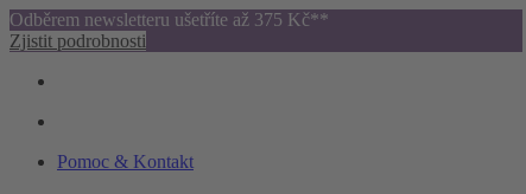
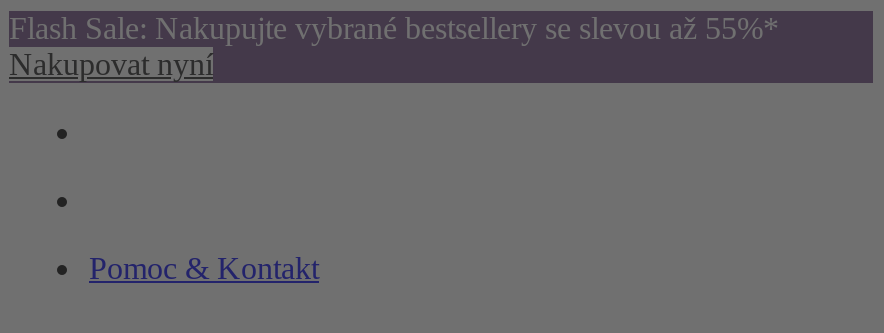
- Odběrem newsletteru ušetříte až 375 Kč**
- Zjistit podrobnosti
+ Flash Sale: Nakupujte vybrané bestsellery se slevou až 55%*
+ Nakupovat nyní
